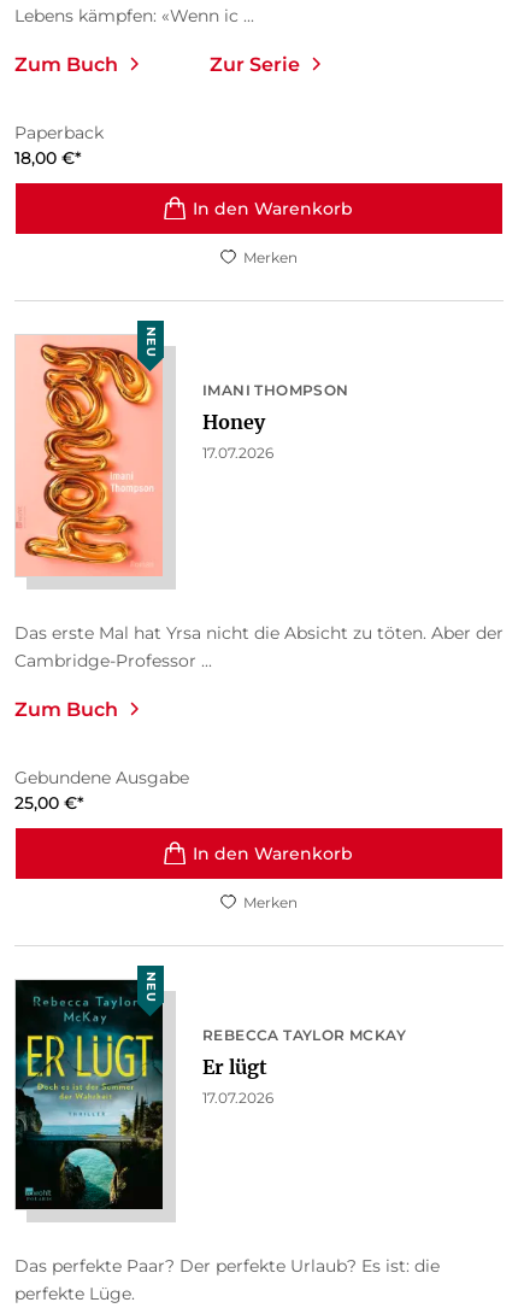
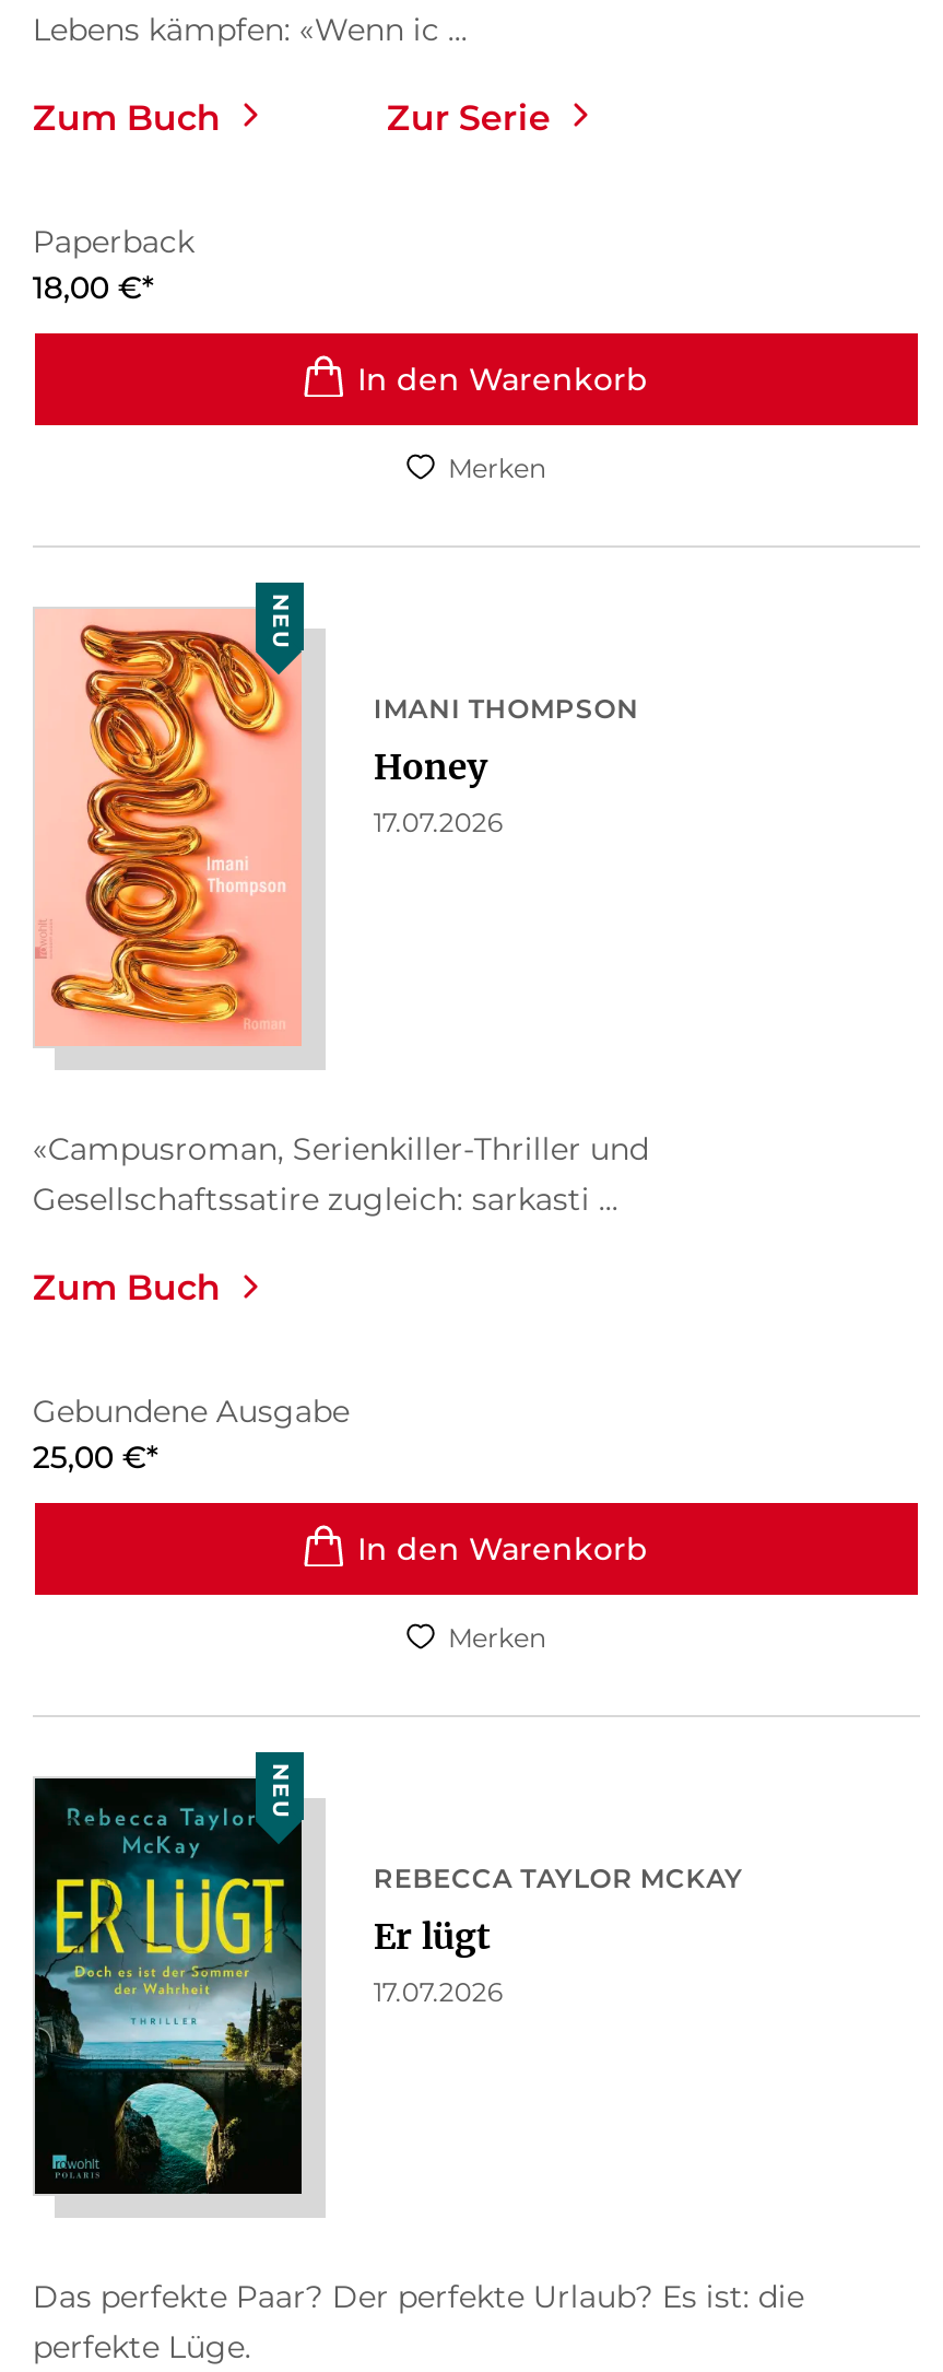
- Das erste Mal hat Yrsa nicht die Absicht zu töten. Aber der
- Cambridge-Professor ...
+ «Campusroman, Serienkiller-Thriller und
+ Gesellschaftssatire zugleich: sarkasti ...
